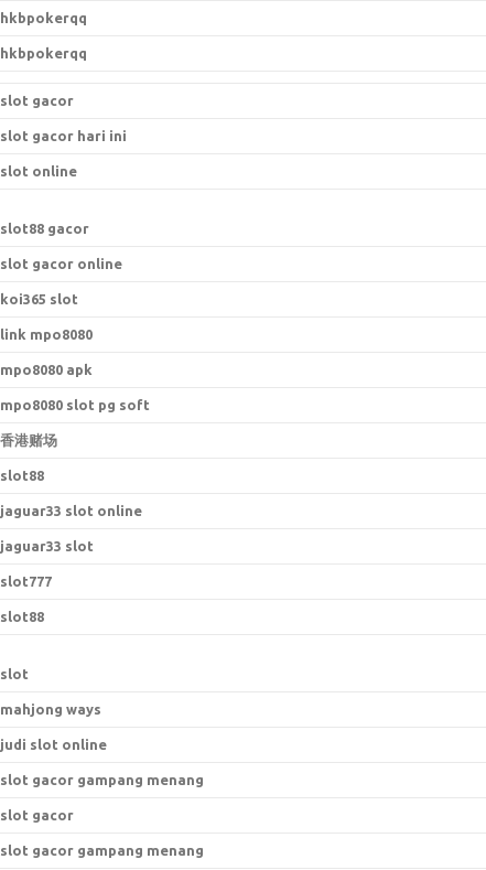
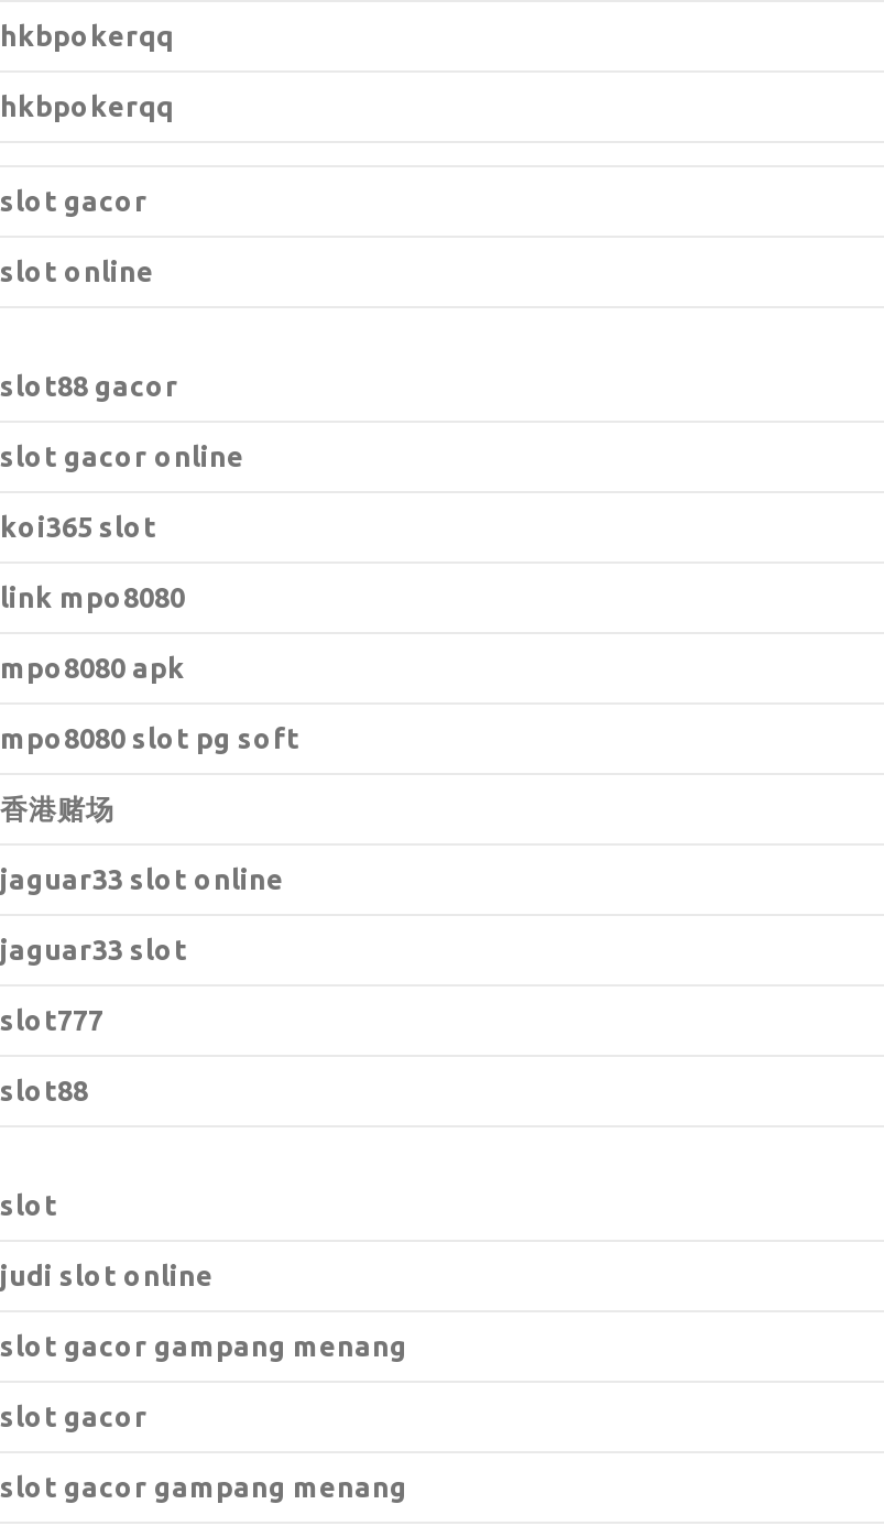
- slot gacor hari ini

- slot88

- mahjong ways
